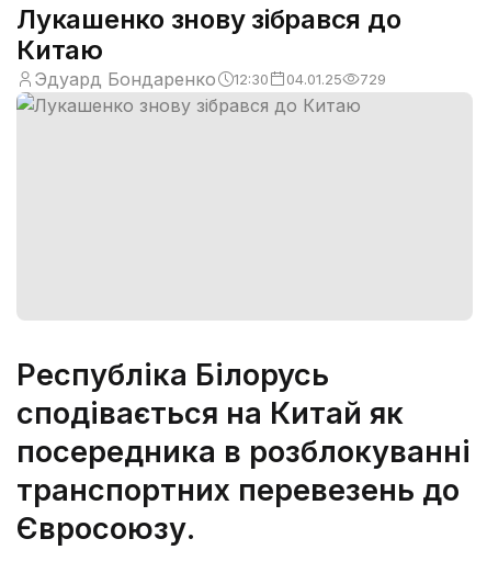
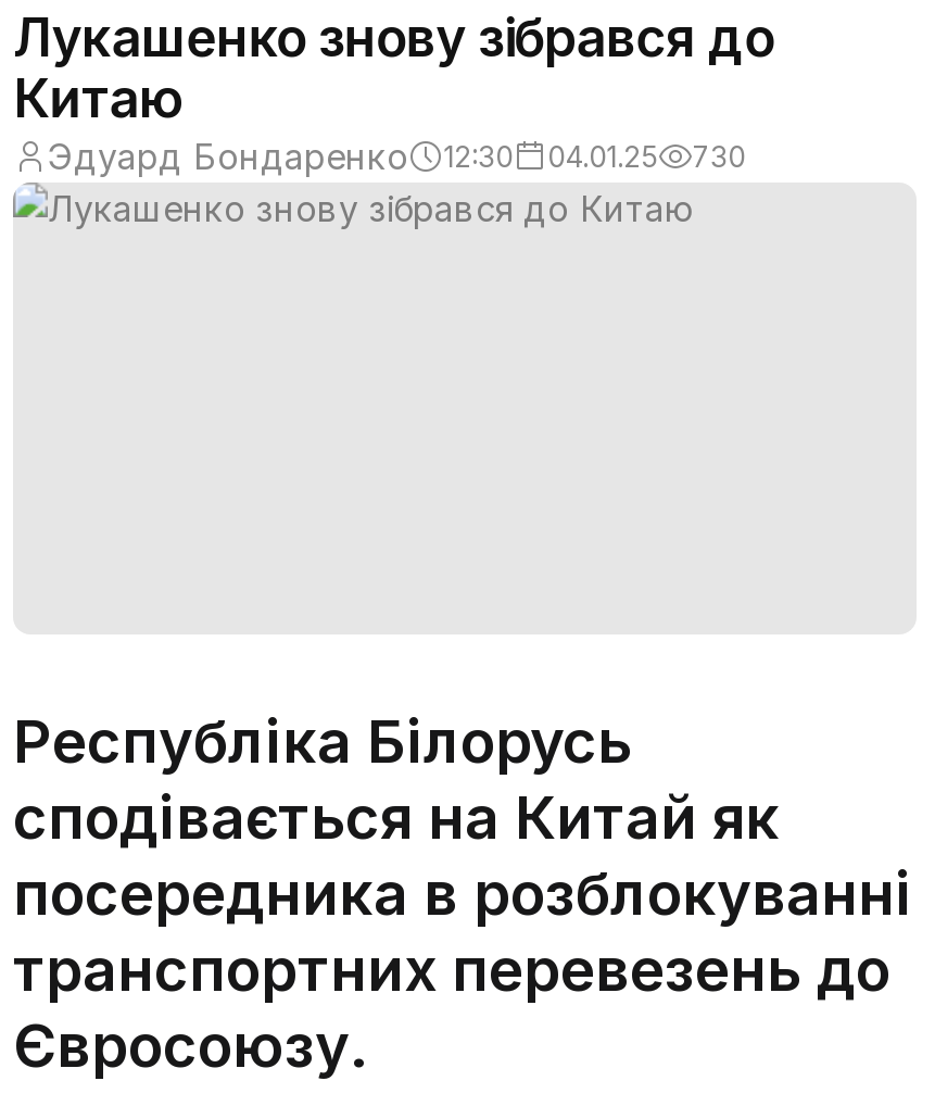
- Эдуард Бондаренко 12:30 04.01.25 729
+ Эдуард Бондаренко 12:30 04.01.25 730
